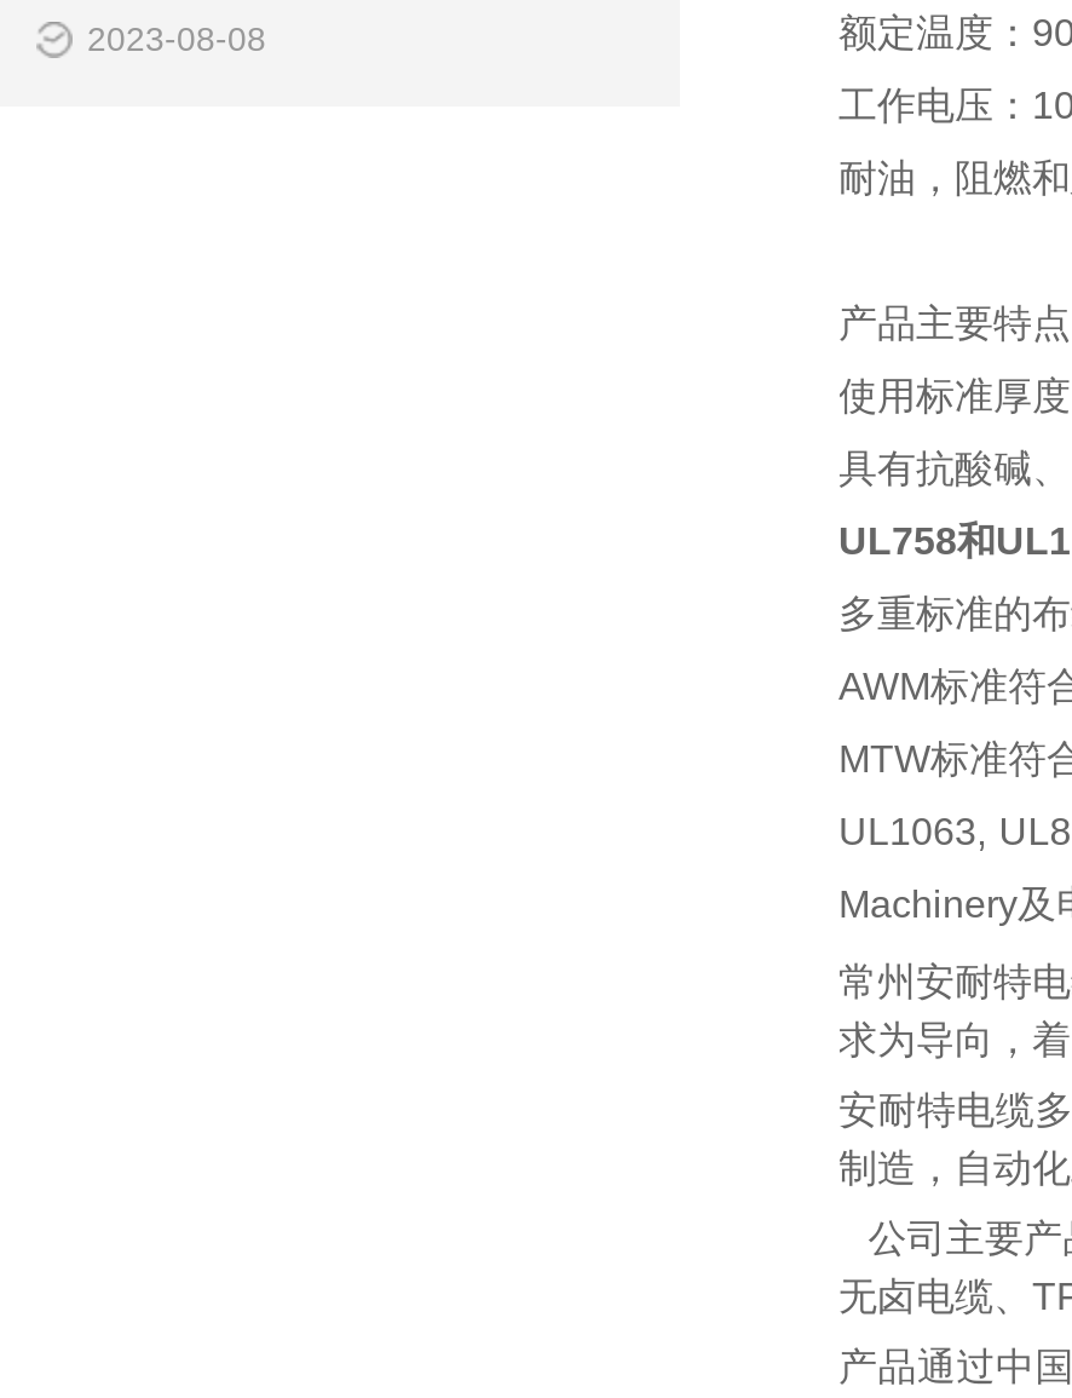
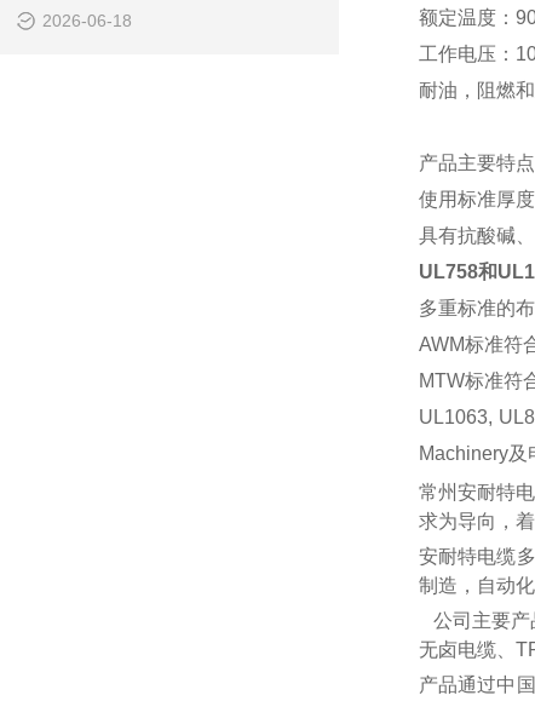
- 2023-08-08
+ 2026-06-18
